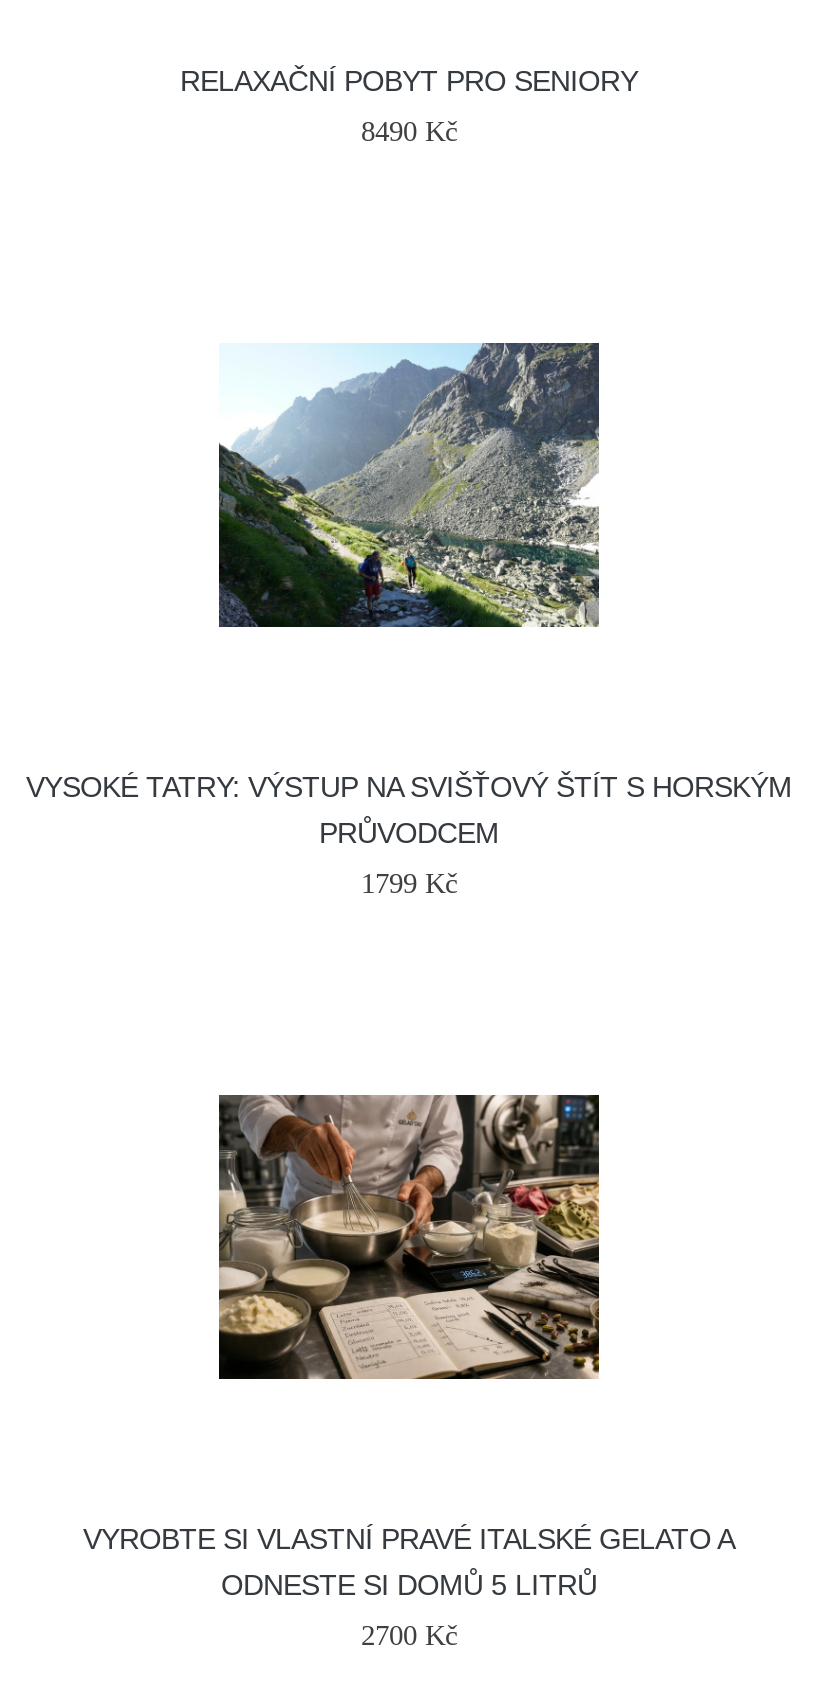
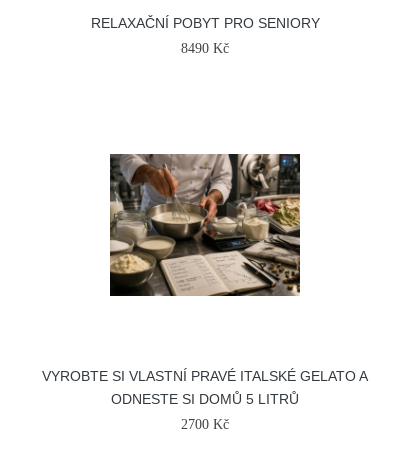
- [image]

- VYSOKÉ TATRY: VÝSTUP NA SVIŠŤOVÝ ŠTÍT S HORSKÝM
- PRŮVODCEM
- 1799 Kč
